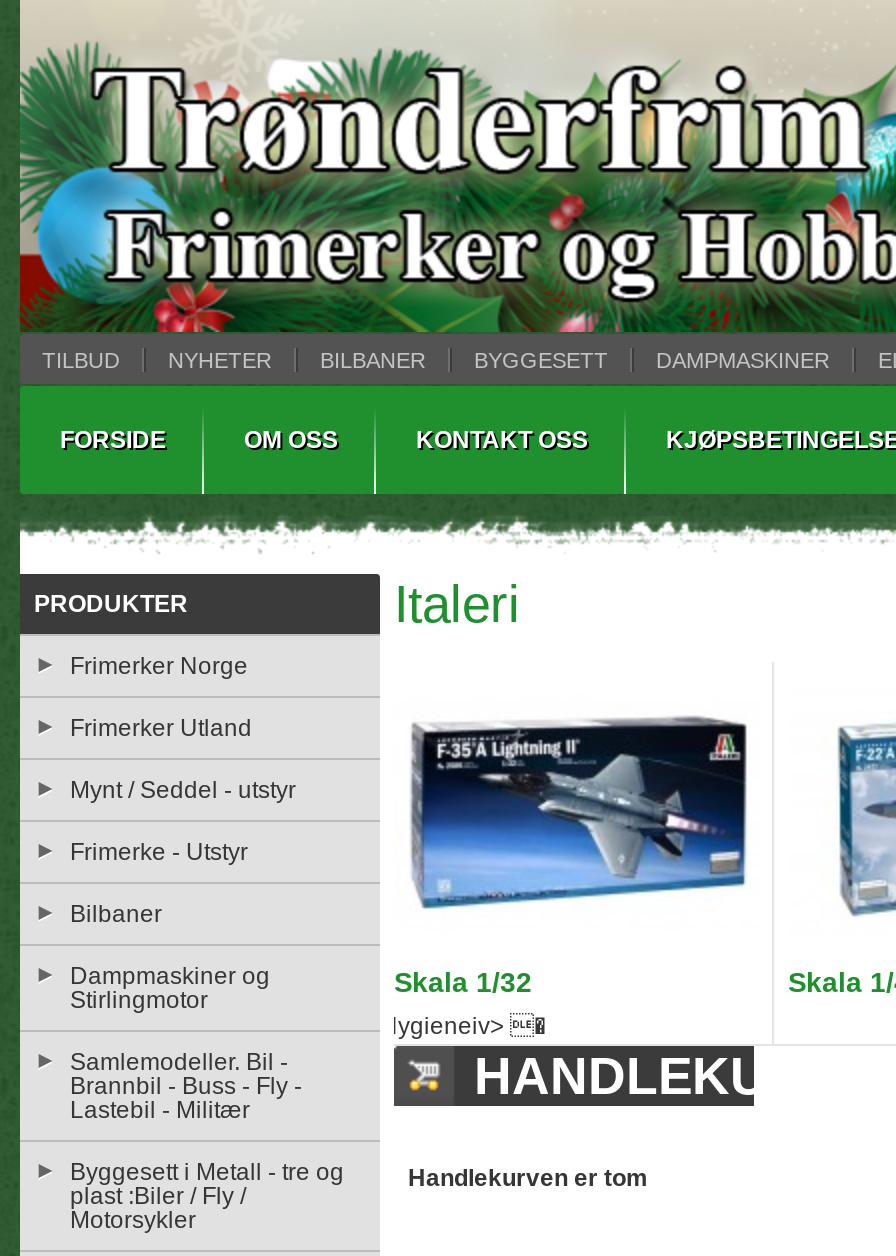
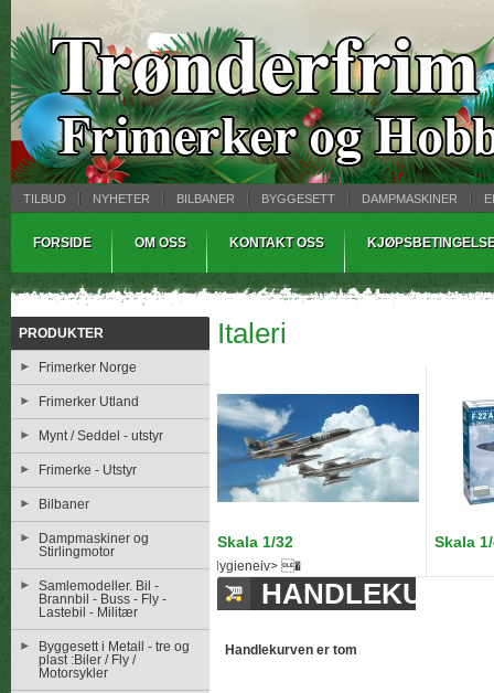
- [image]
+ [image]
